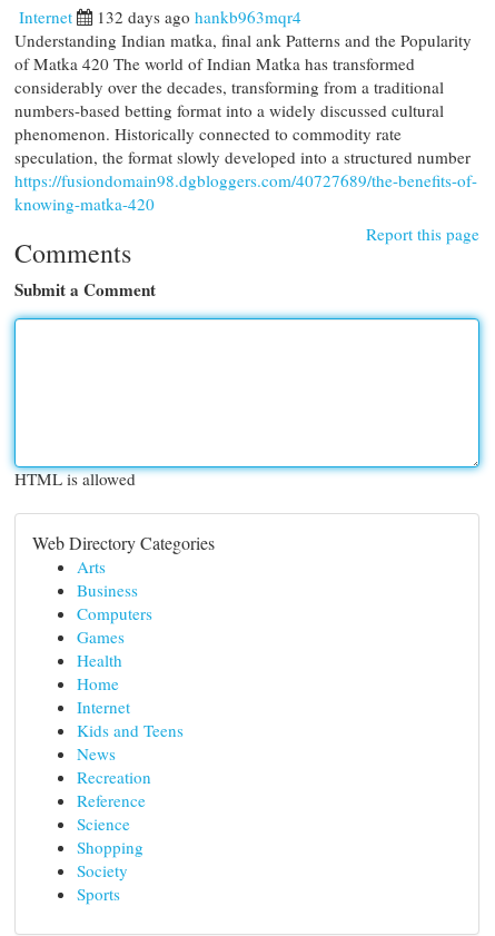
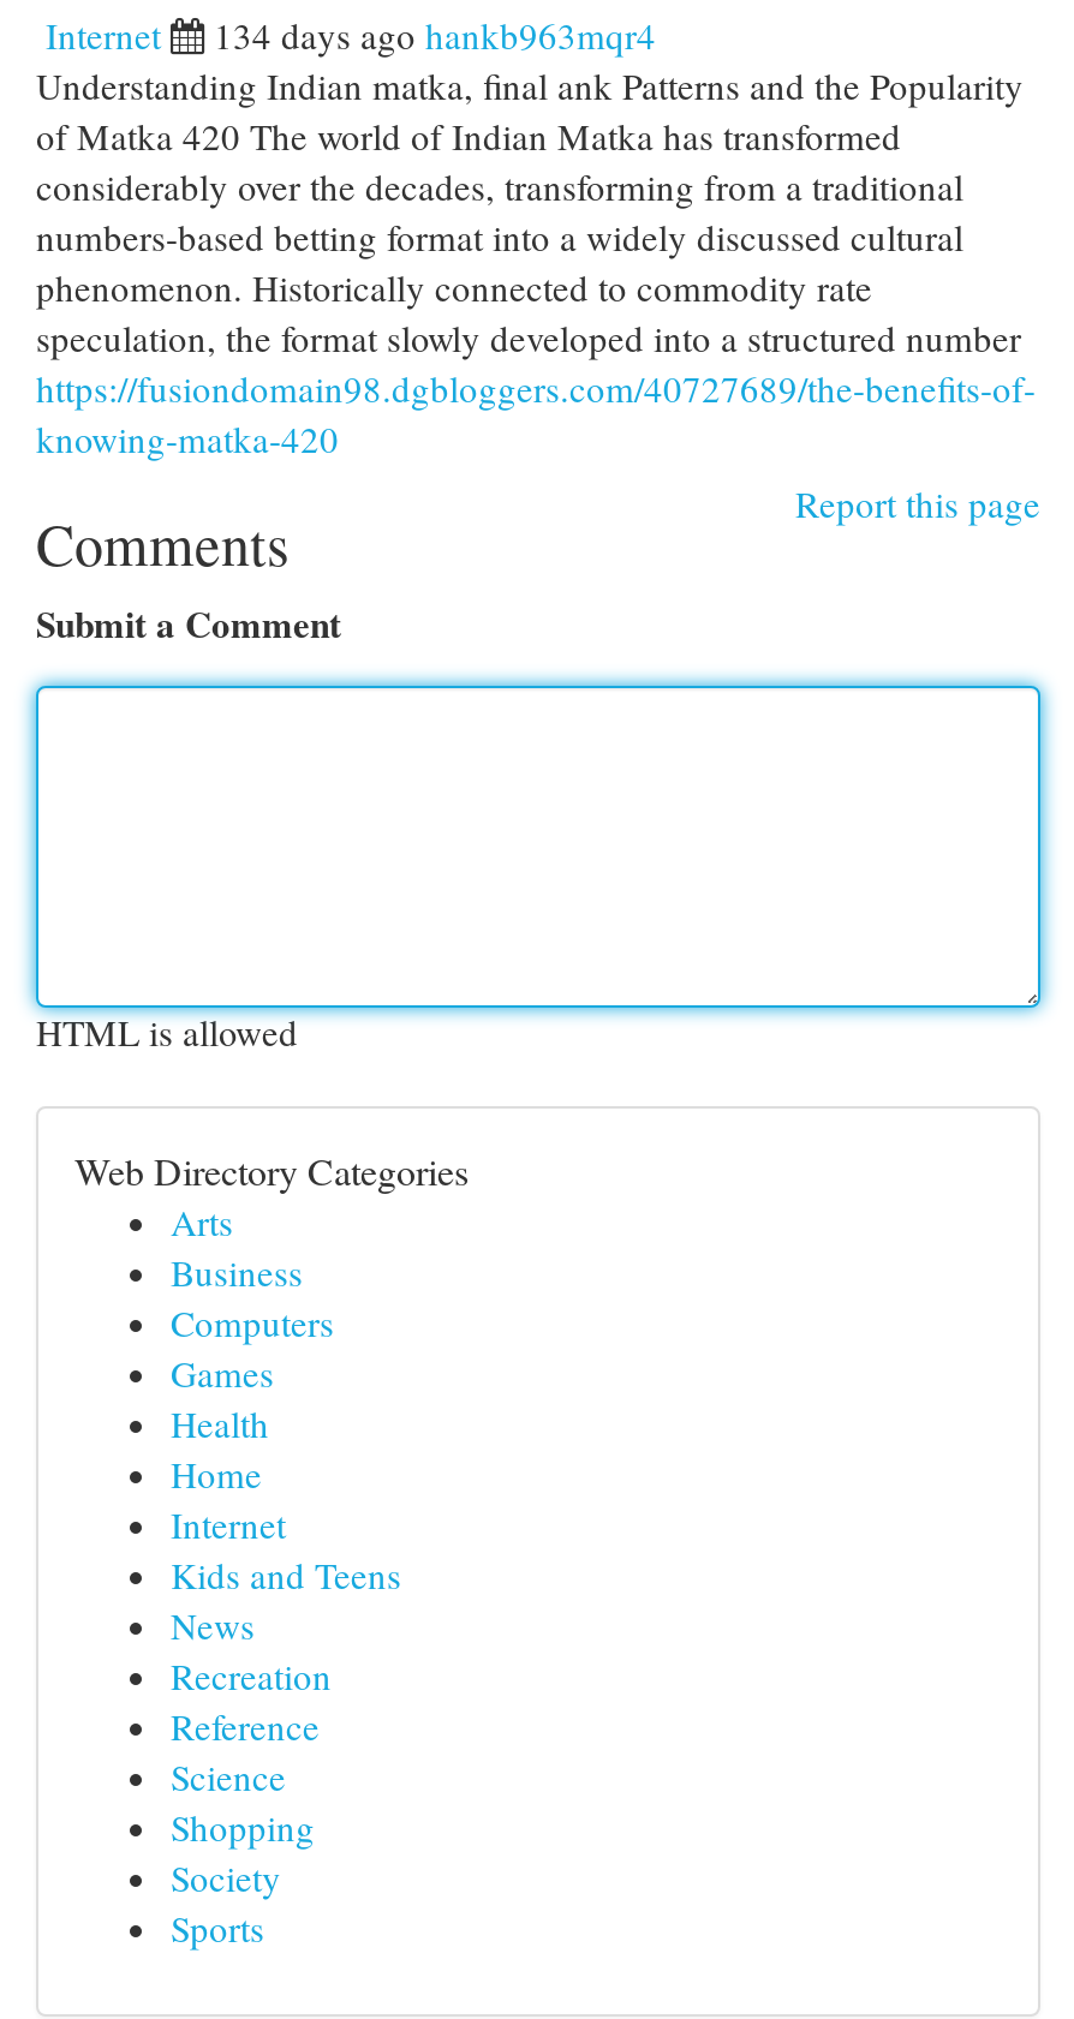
- 132 days ago hankb963mqr4
+ 134 days ago hankb963mqr4
